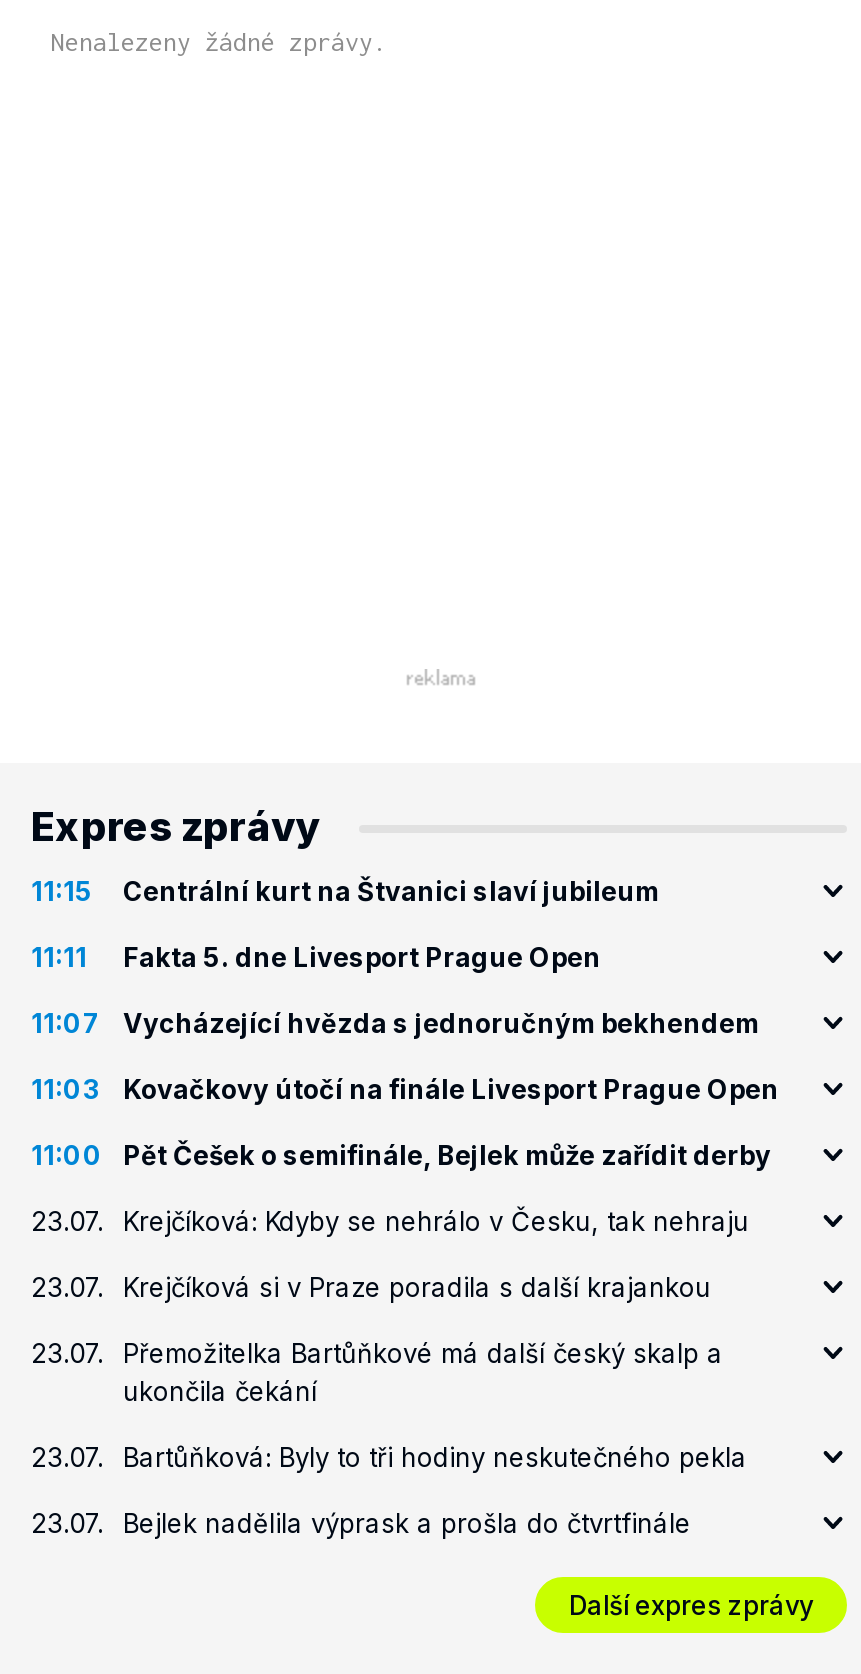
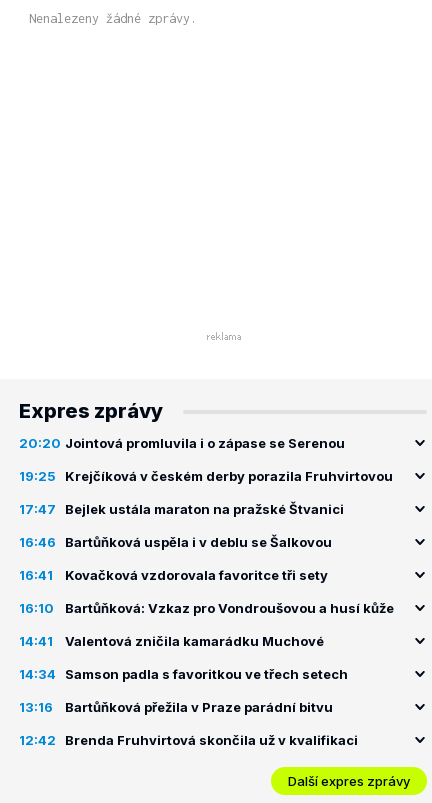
- 11:15
- Centrální kurt na Štvanici slaví jubileum
+ 20:20 Jointová promluvila i o zápase se Serenou

- 11:11
- Fakta 5. dne Livesport Prague Open
+ 19:25 Krejčíková v českém derby porazila Fruhvirtovou

- 11:07
- Vycházející hvězda s jednoručným bekhendem
+ 17:47 Bejlek ustála maraton na pražské Štvanici

- 11:03
- Kovačkovy útočí na finále Livesport Prague Open
+ 16:46 Bartůňková uspěla i v deblu se Šalkovou

- 11:00
- Pět Češek o semifinále, Bejlek může zařídit derby
+ 16:41
+ Kovačková vzdorovala favoritce tři sety

- 23.07.
- Krejčíková: Kdyby se nehrálo v Česku, tak nehraju
+ 16:10
+ Bartůňková: Vzkaz pro Vondroušovou a husí kůže

- 23.07.
- Krejčíková si v Praze poradila s další krajankou
+ 14:41
+ Valentová zničila kamarádku Muchové

- 23.07.
- Přemožitelka Bartůňkové má další český skalp a
- ukončila čekání
+ 14:34 Samson padla s favoritkou ve třech setech

- 23.07.
- Bartůňková: Byly to tři hodiny neskutečného pekla
+ 13:16
+ Bartůňková přežila v Praze parádní bitvu

- 23.07.
- Bejlek nadělila výprask a prošla do čtvrtfinále
+ 12:42 Brenda Fruhvirtová skončila už v kvalifikaci
